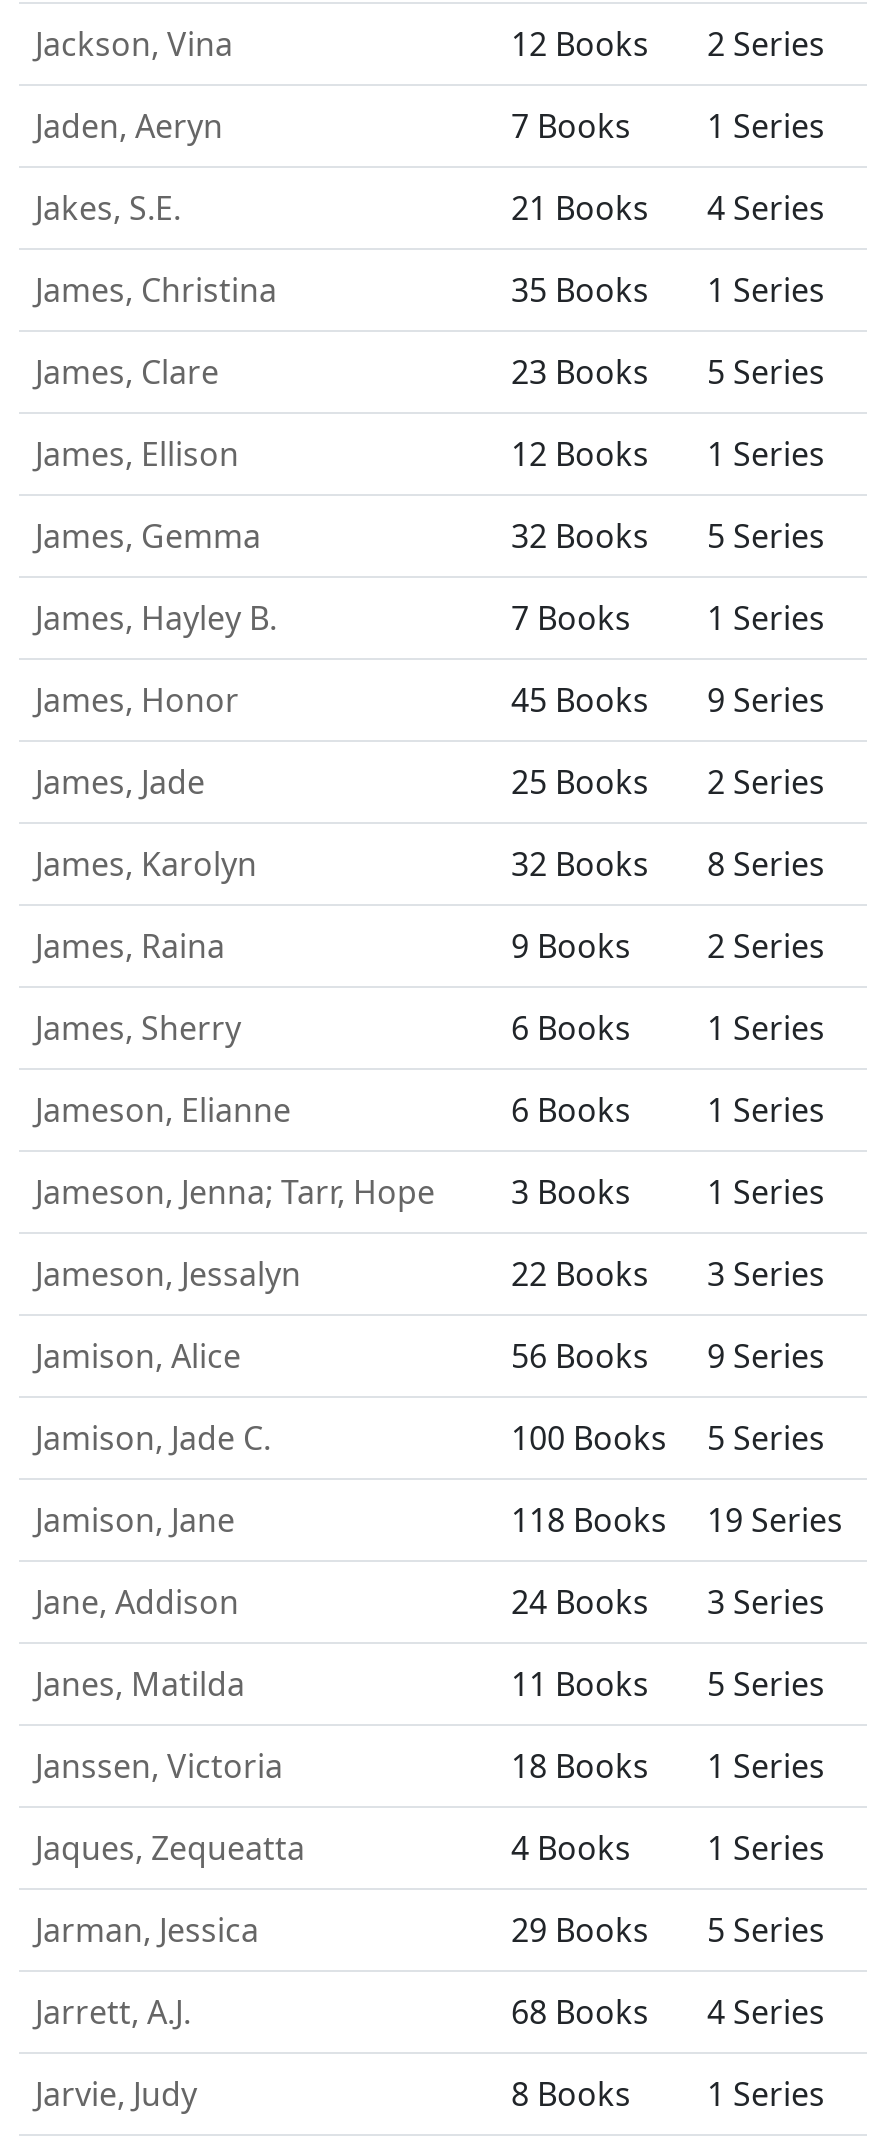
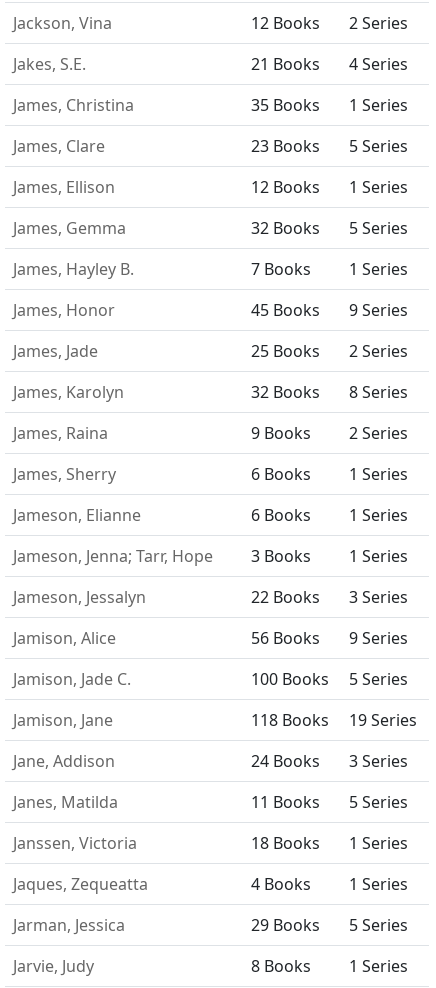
- Jaden, Aeryn
- 7 Books
- 1 Series

- Jarrett, A.J.
- 68 Books
- 4 Series
